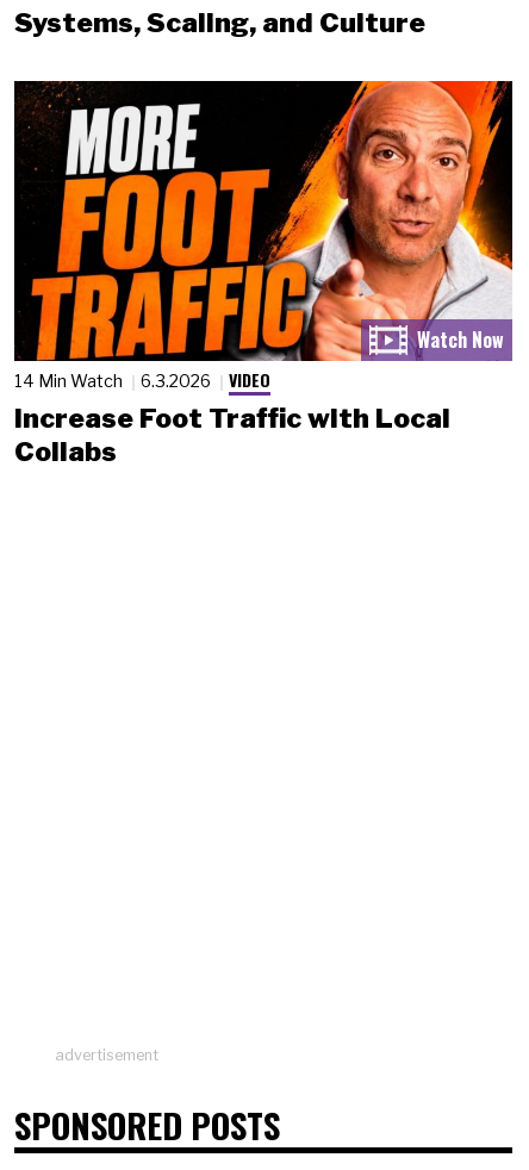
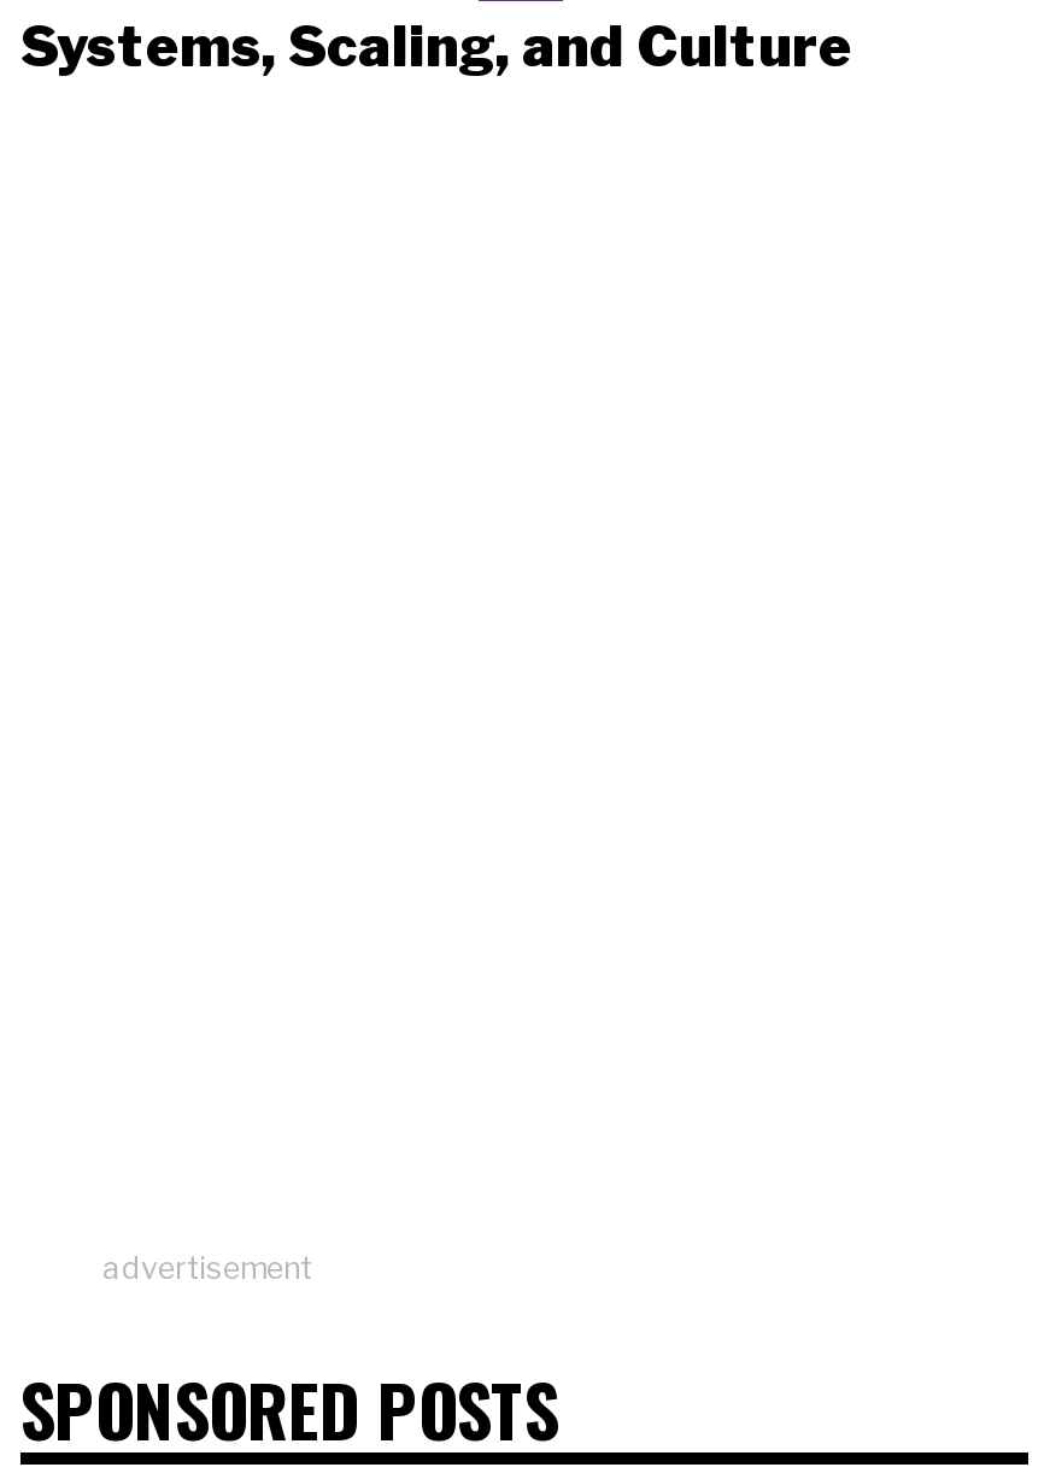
- [image]
- 14 Min Watch
- 6.3.2026
- VIDEO
- Increase Foot Traffic with Local
- Collabs
